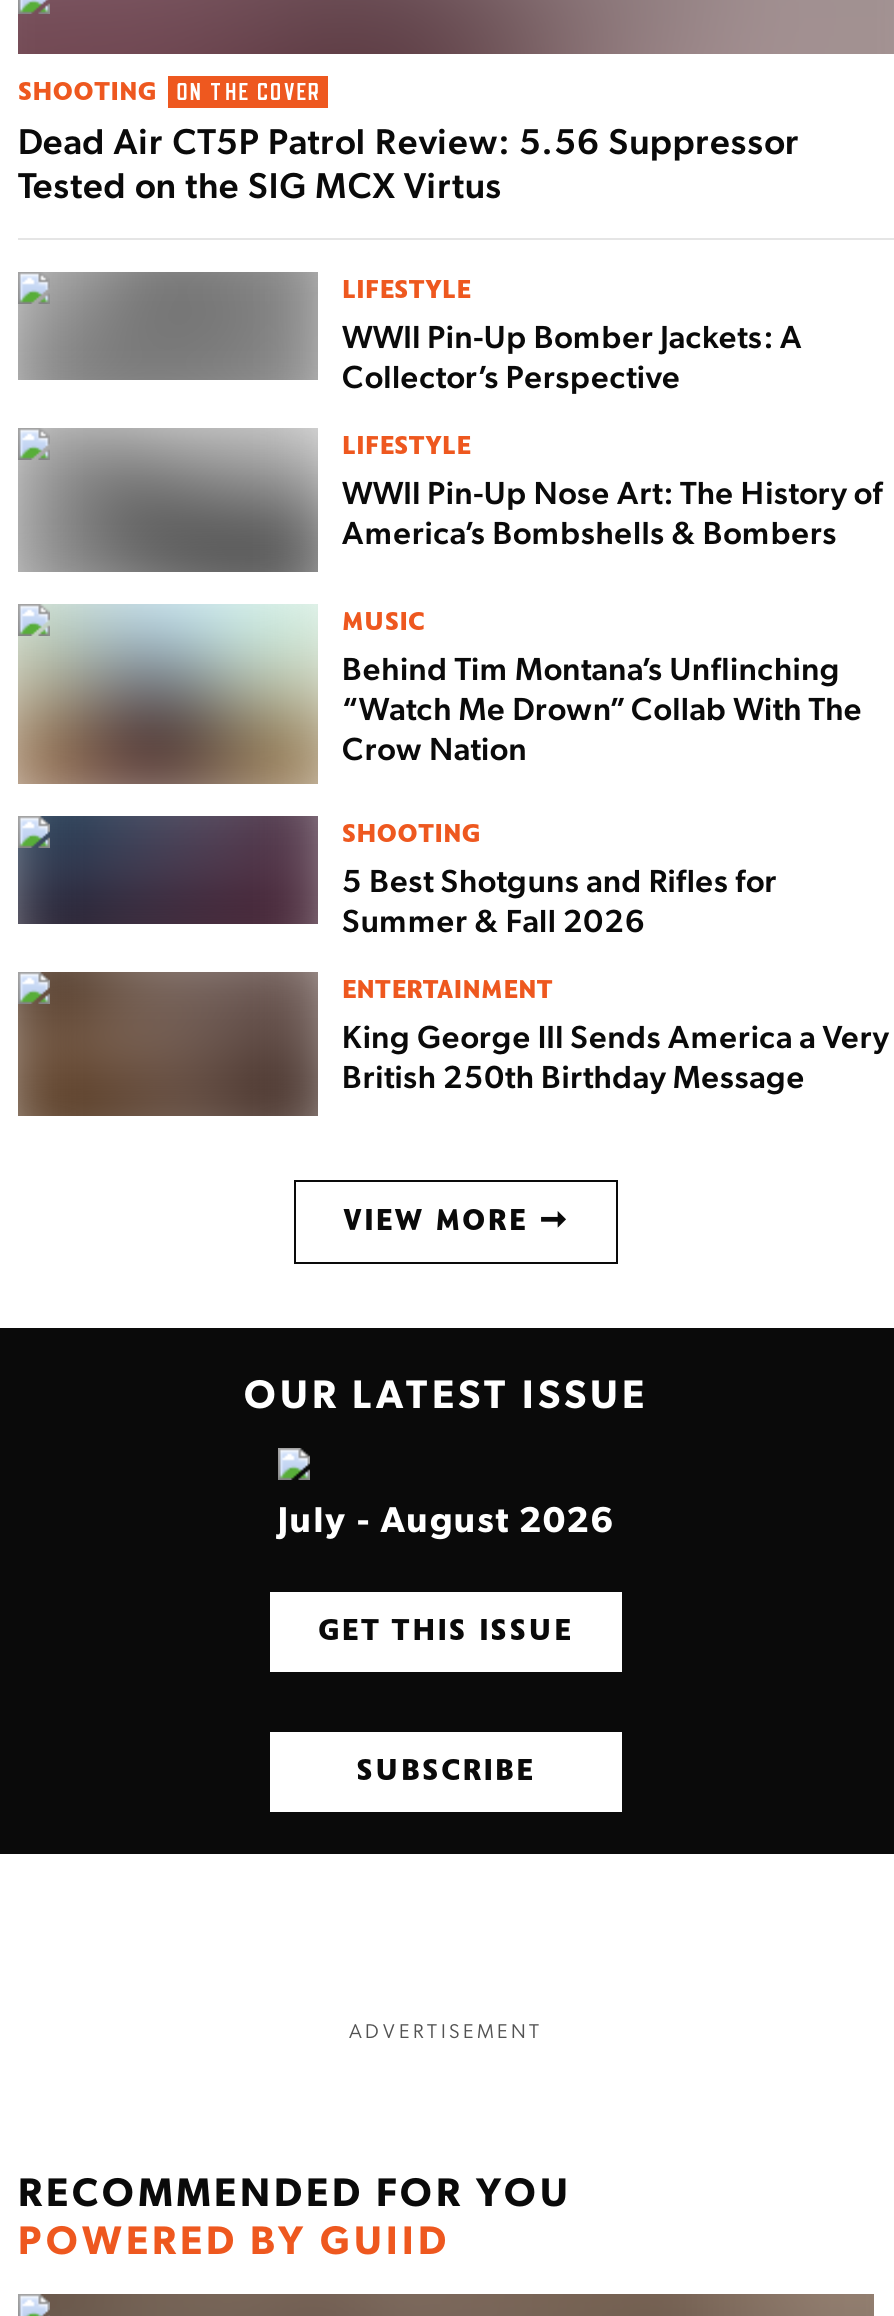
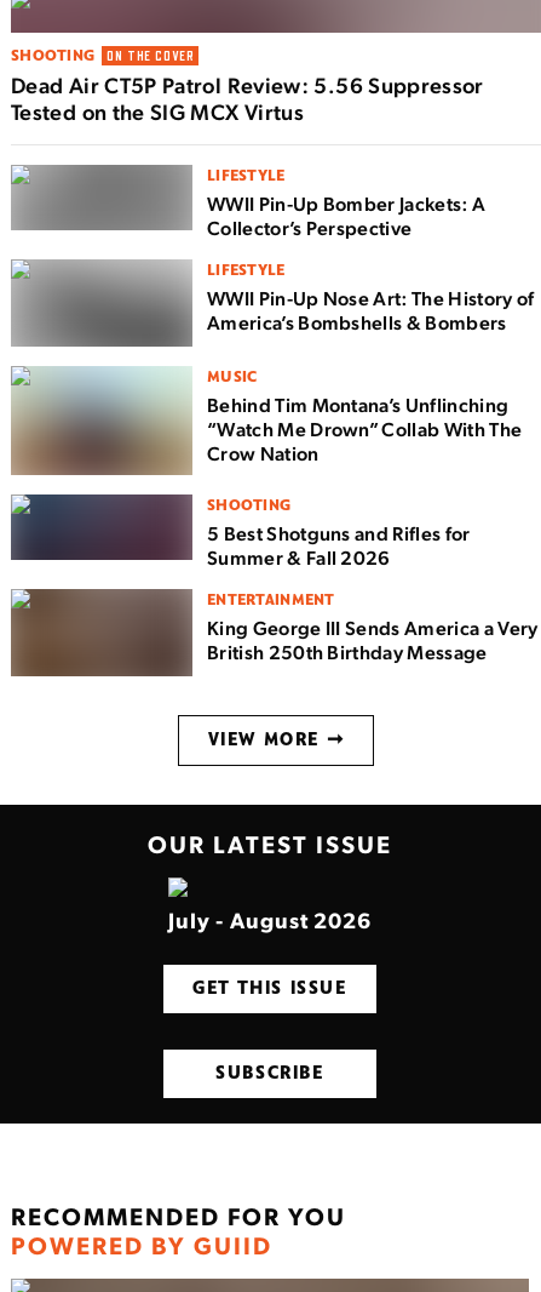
- ADVERTISEMENT
